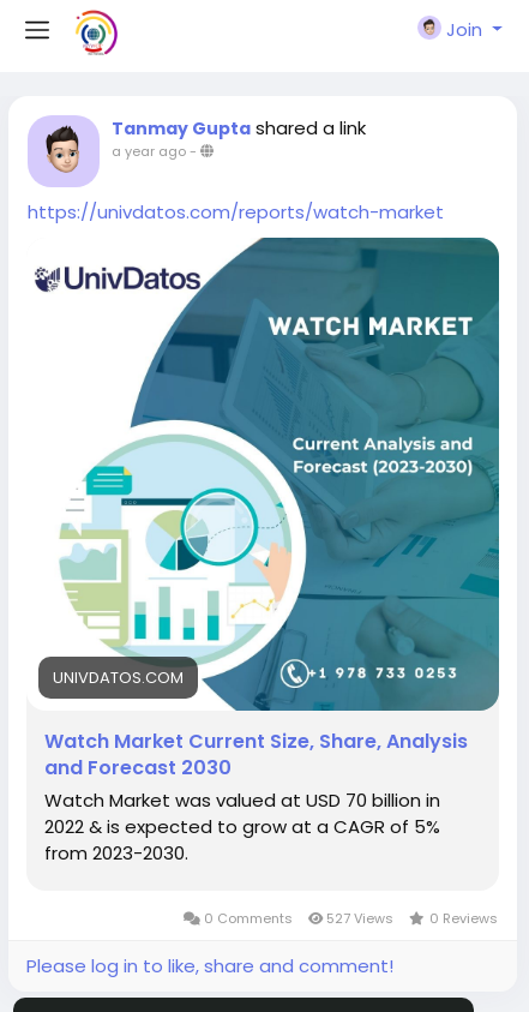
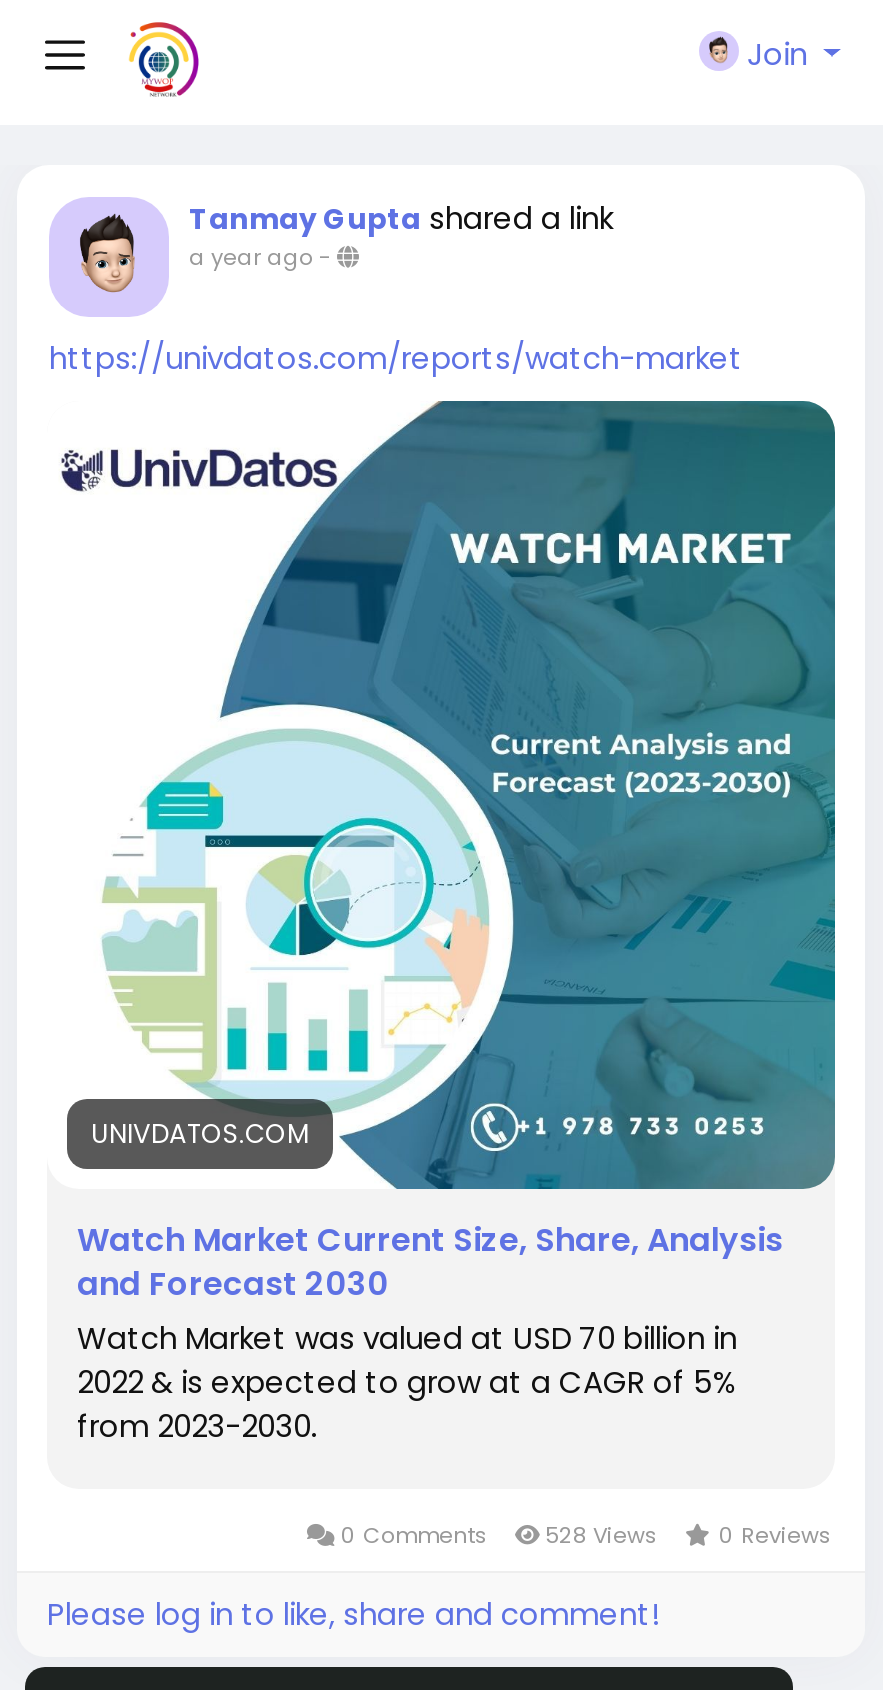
- 0 Comments 527 Views 0 Reviews
+ 0 Comments 528 Views 0 Reviews
